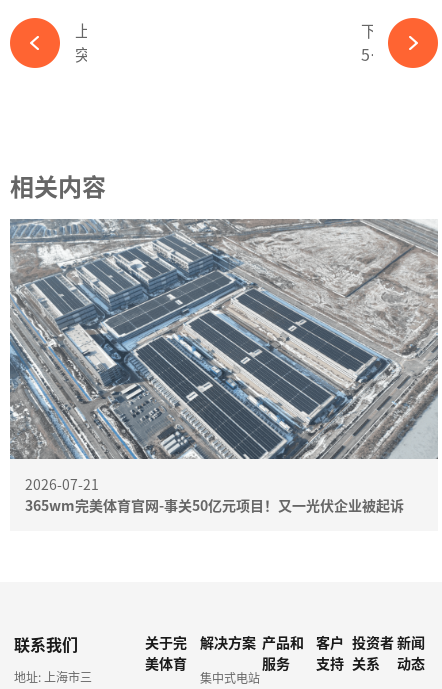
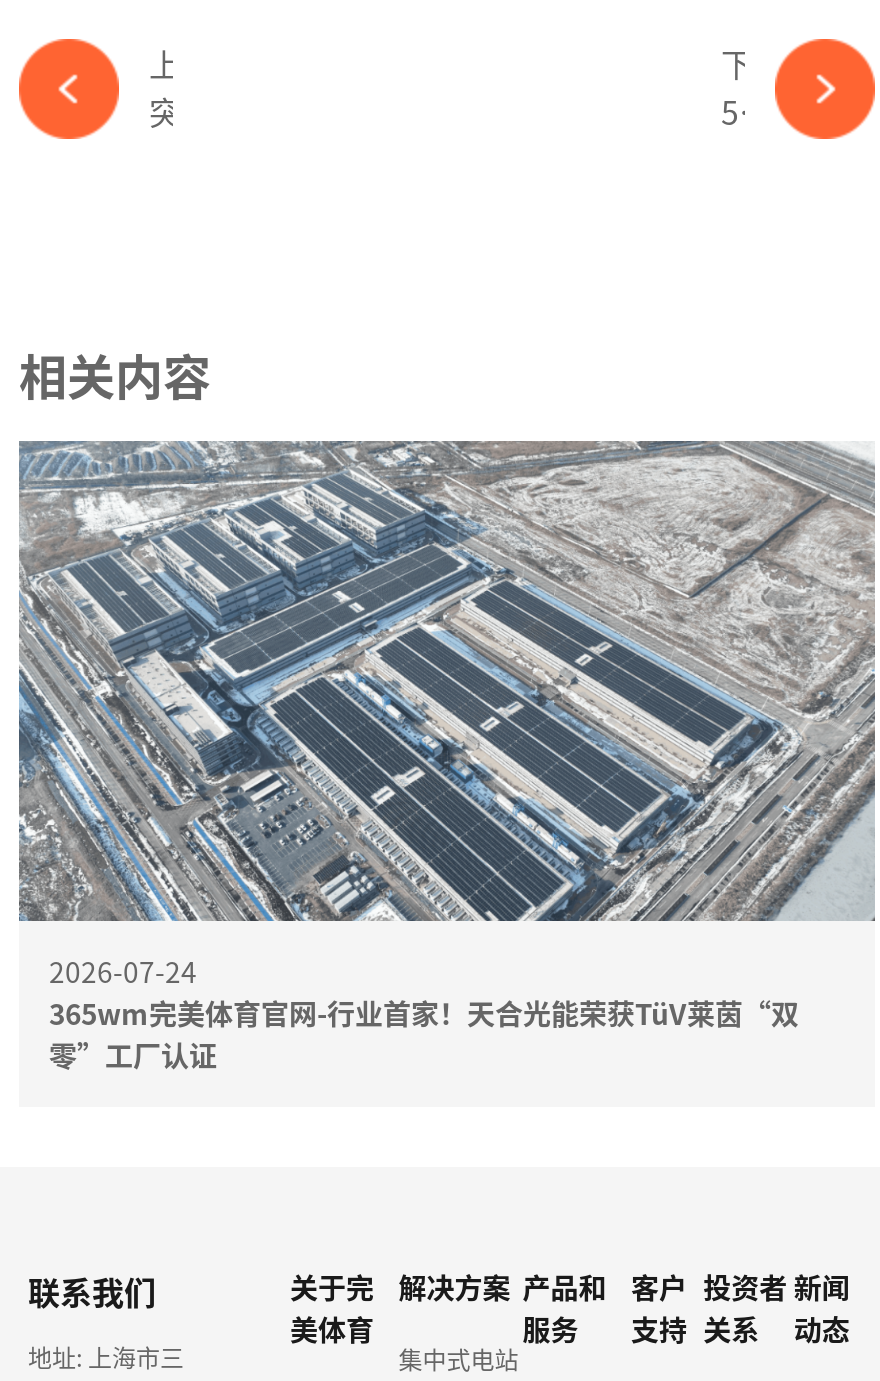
- 2026-07-21
- 365wm完美体育官网-事关50亿元项目！又一光伏企业被起诉
+ 2026-07-24
+ 365wm完美体育官网-行业首家！天合光能荣获TüV莱茵“双
+ 零”工厂认证
